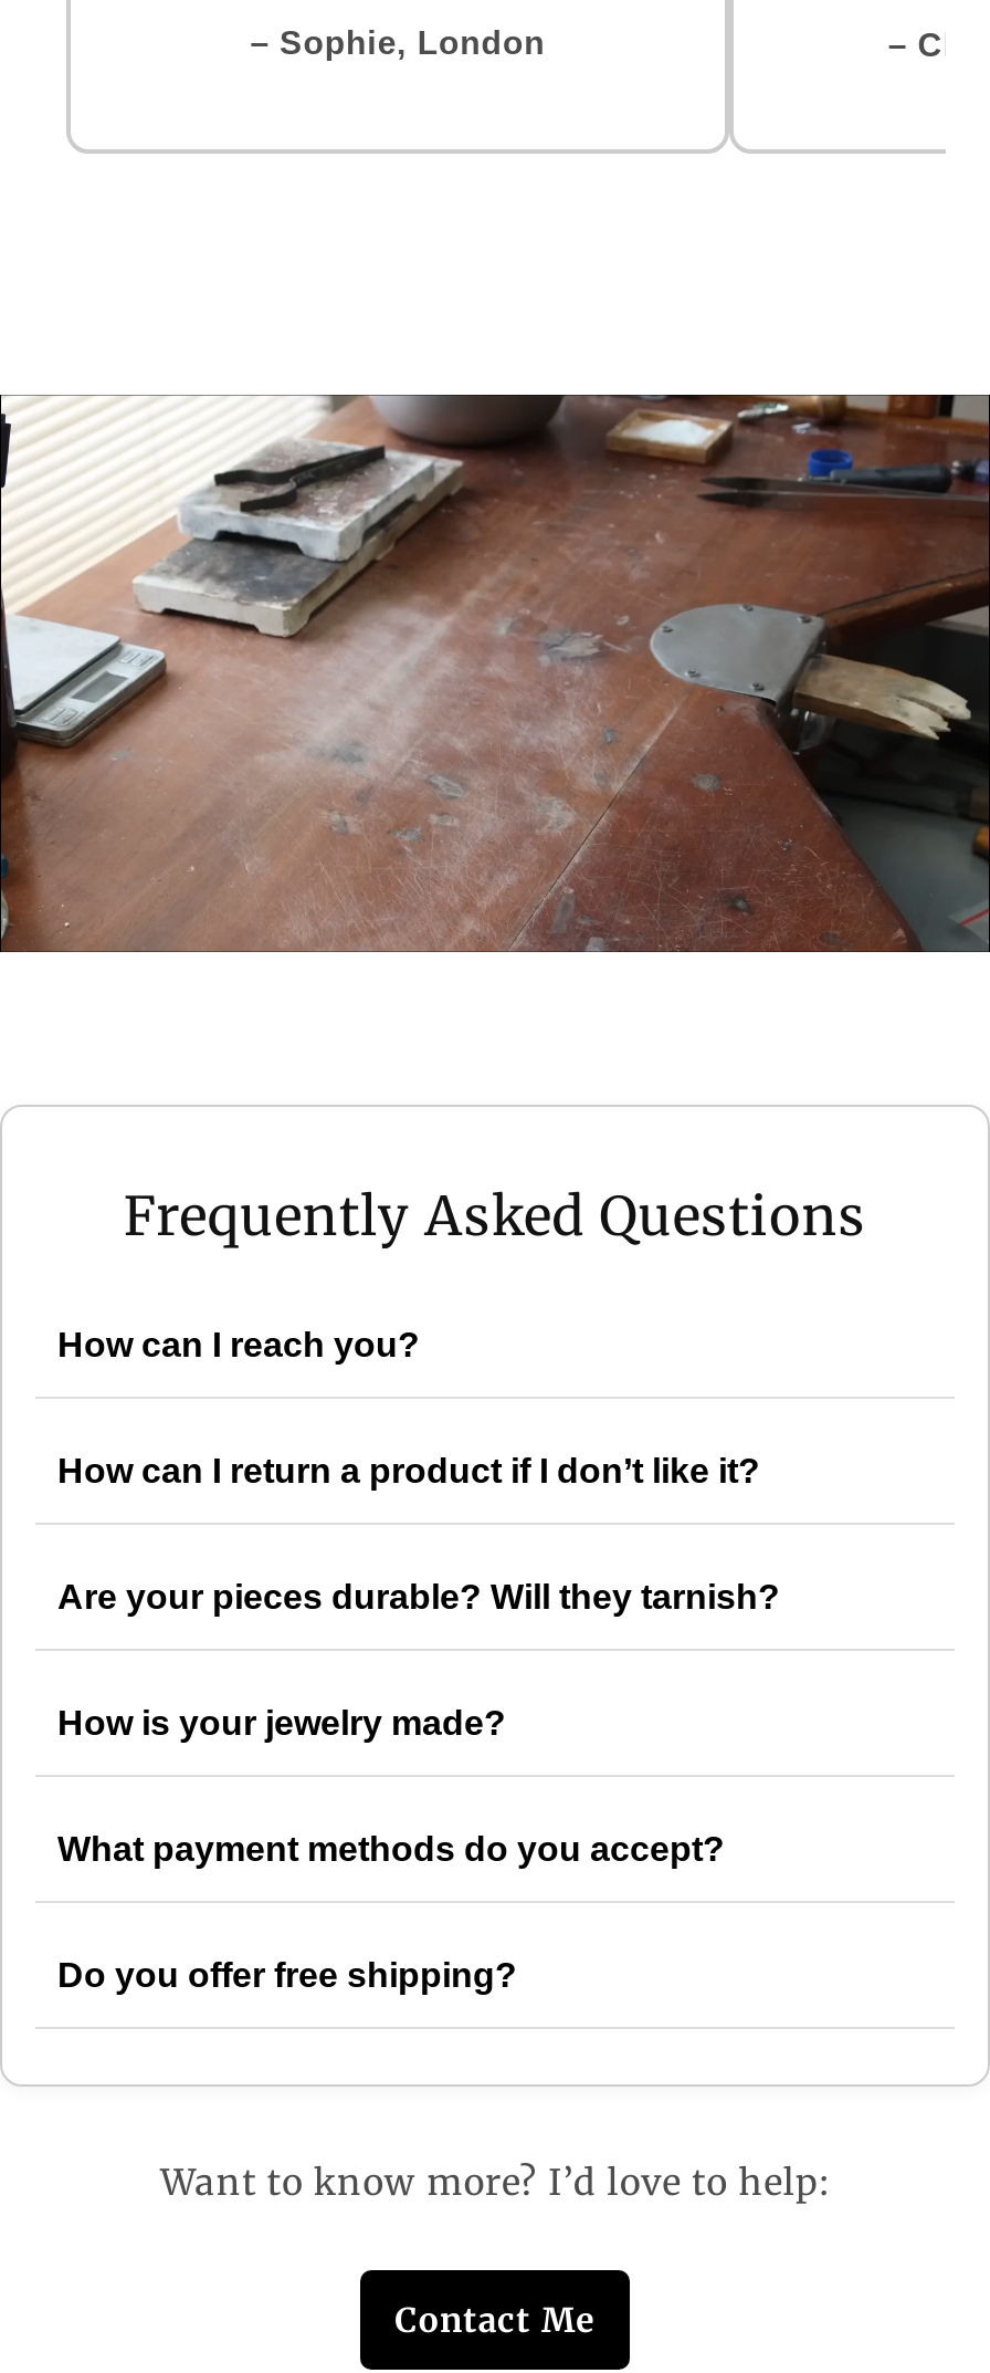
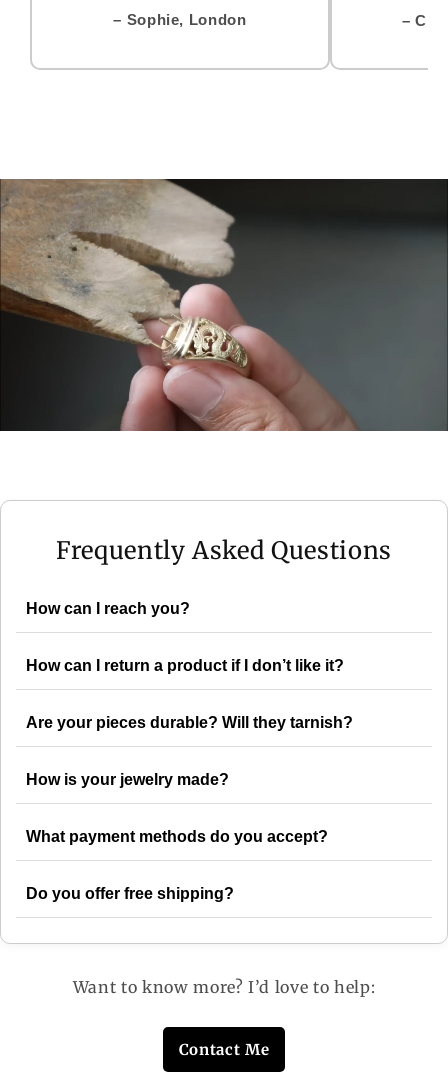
- [image]
+ [image]
